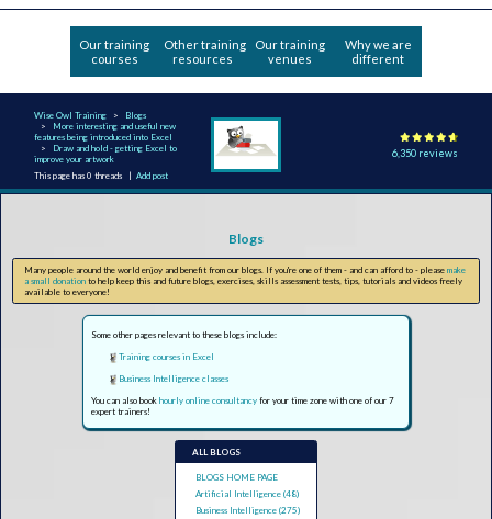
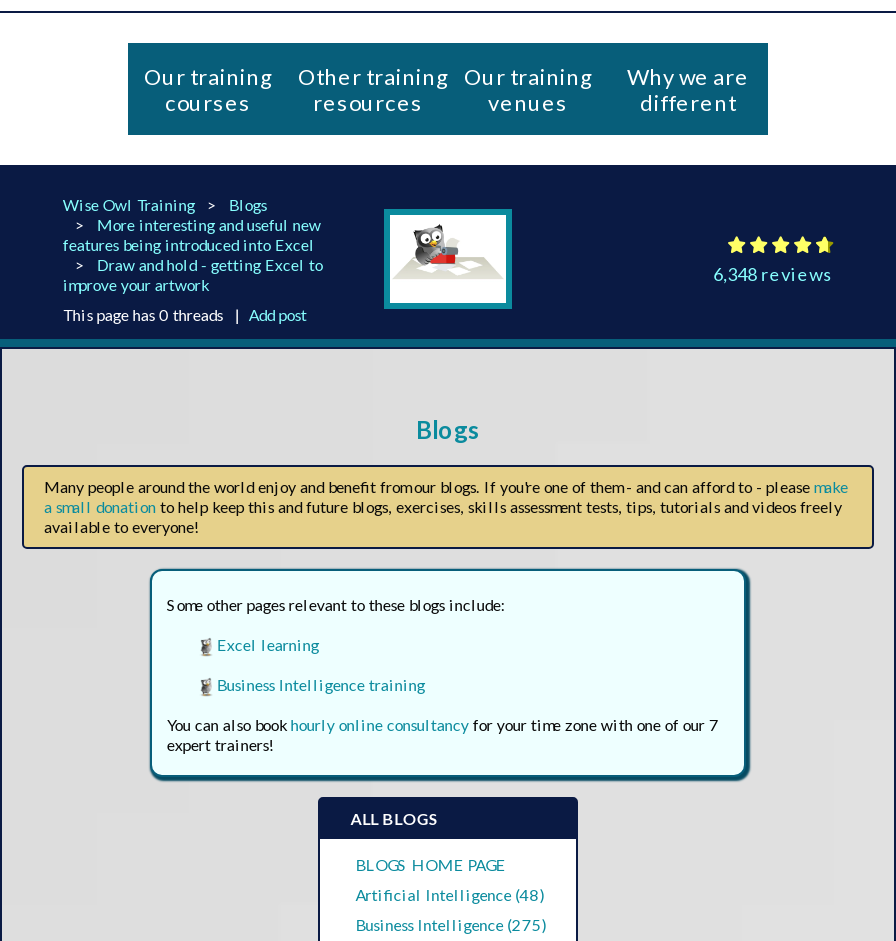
- 6,350 reviews
+ 6,348 reviews

- Training courses in Excel
+ Excel learning

- Business Intelligence classes
+ Business Intelligence training
